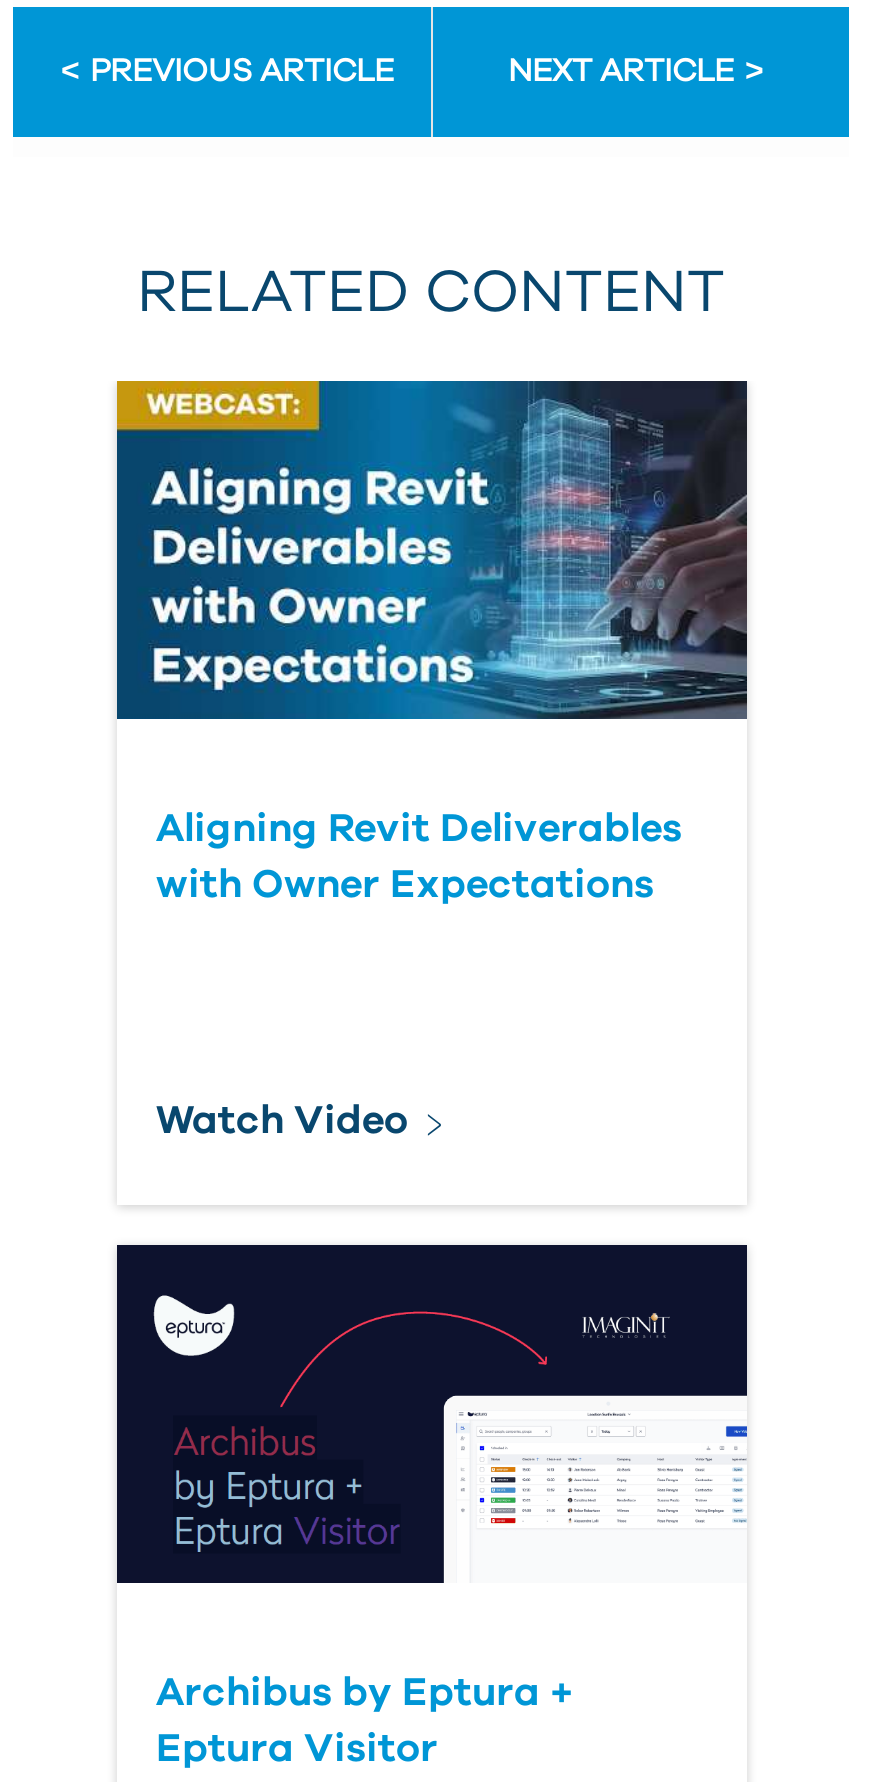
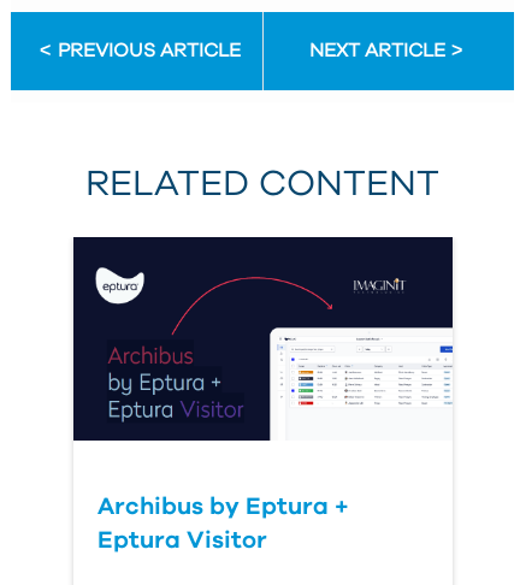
- [image]

- Aligning Revit Deliverables
- with Owner Expectations

- Watch Video
